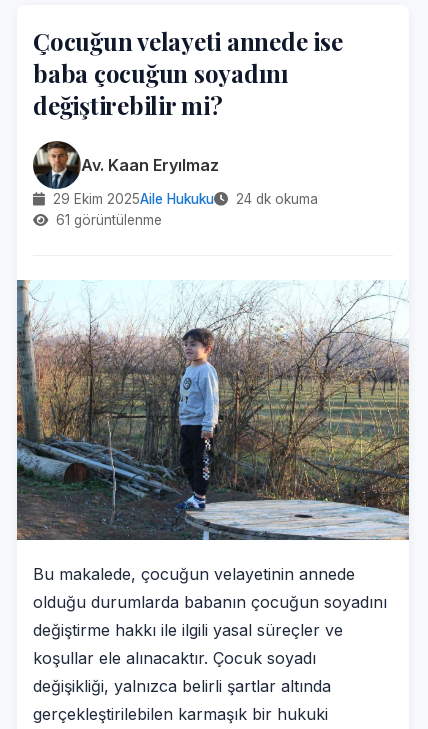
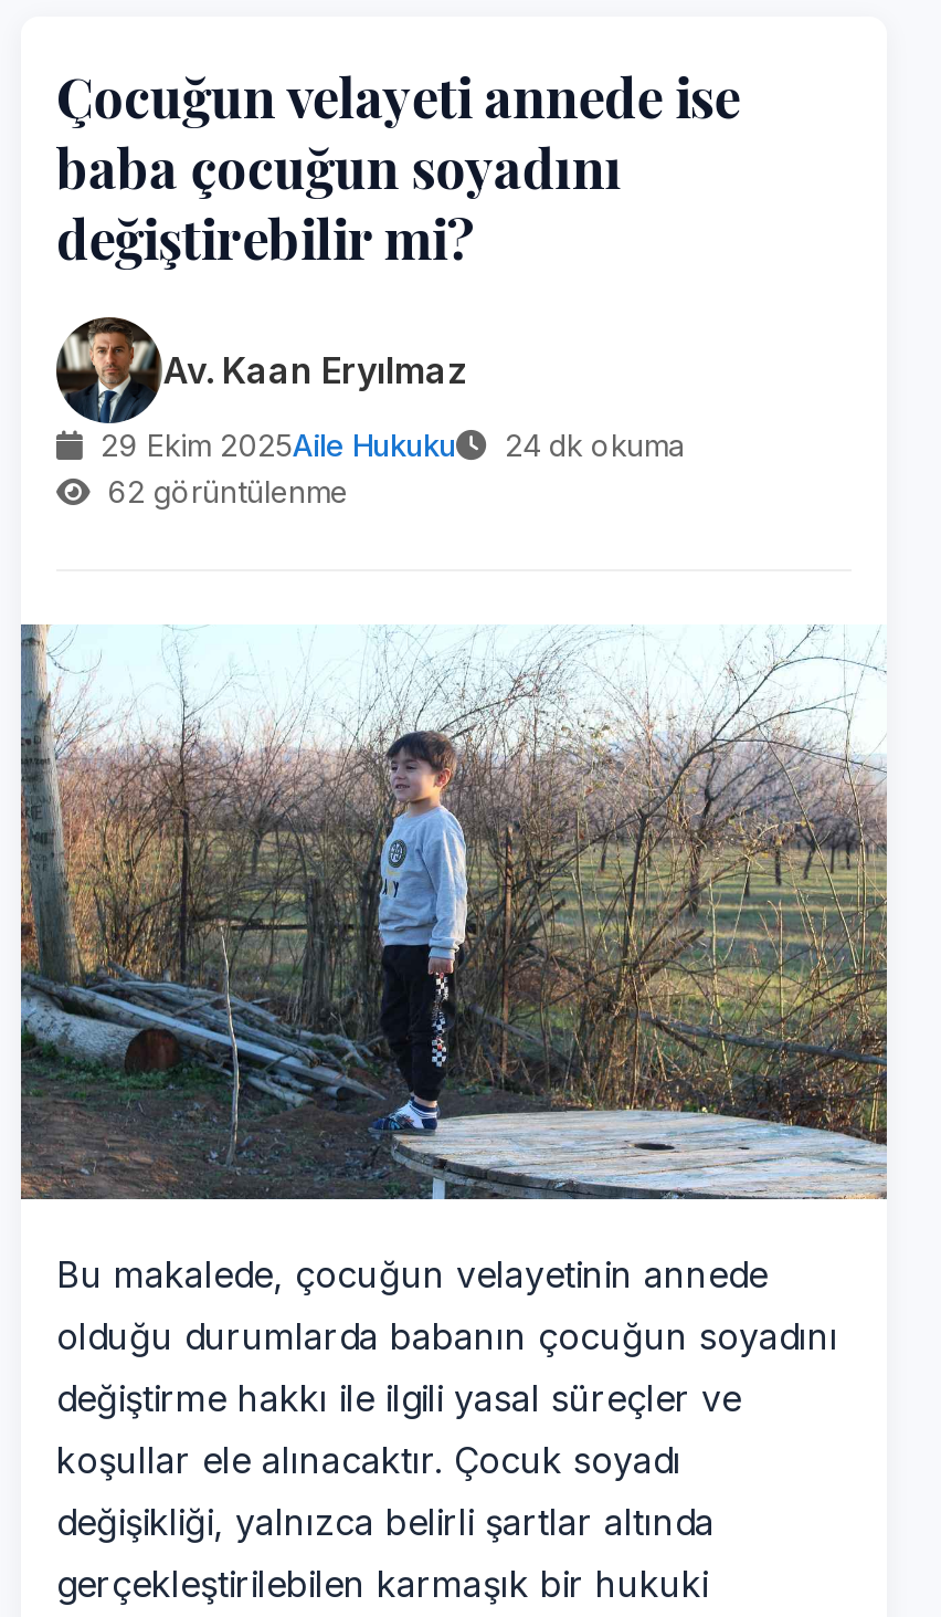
- 61 görüntülenme
+ 62 görüntülenme
